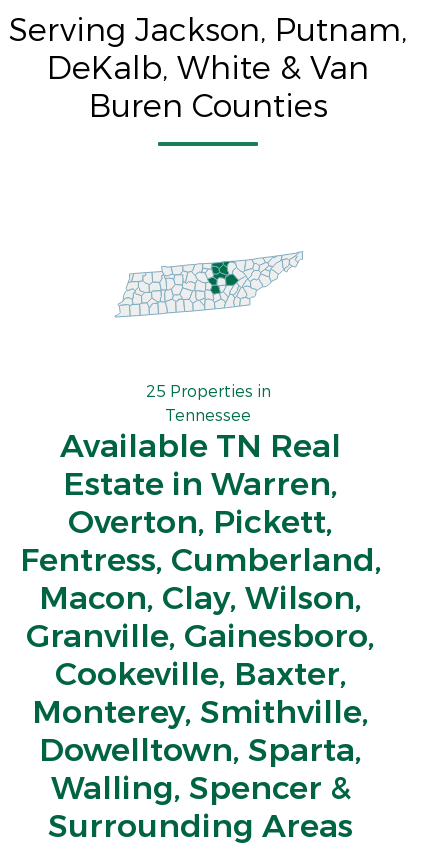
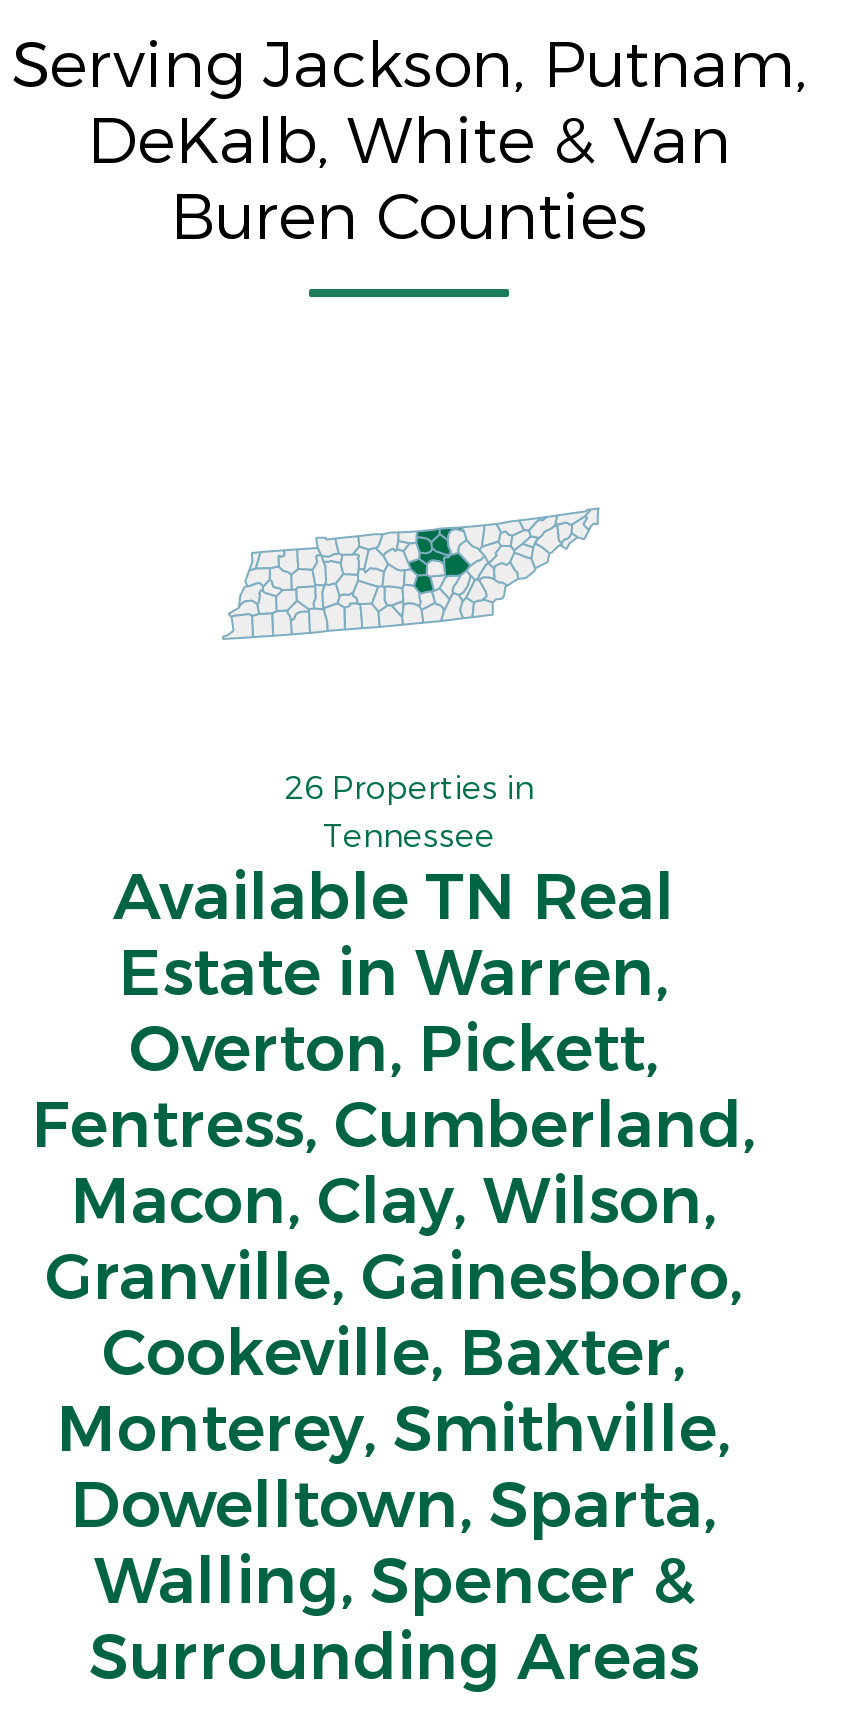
- 25 Properties in
+ 26 Properties in
